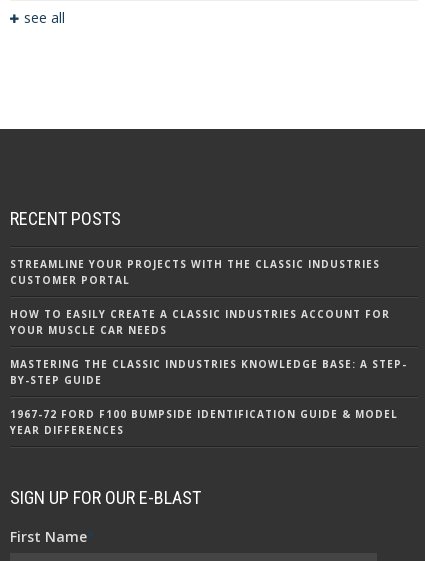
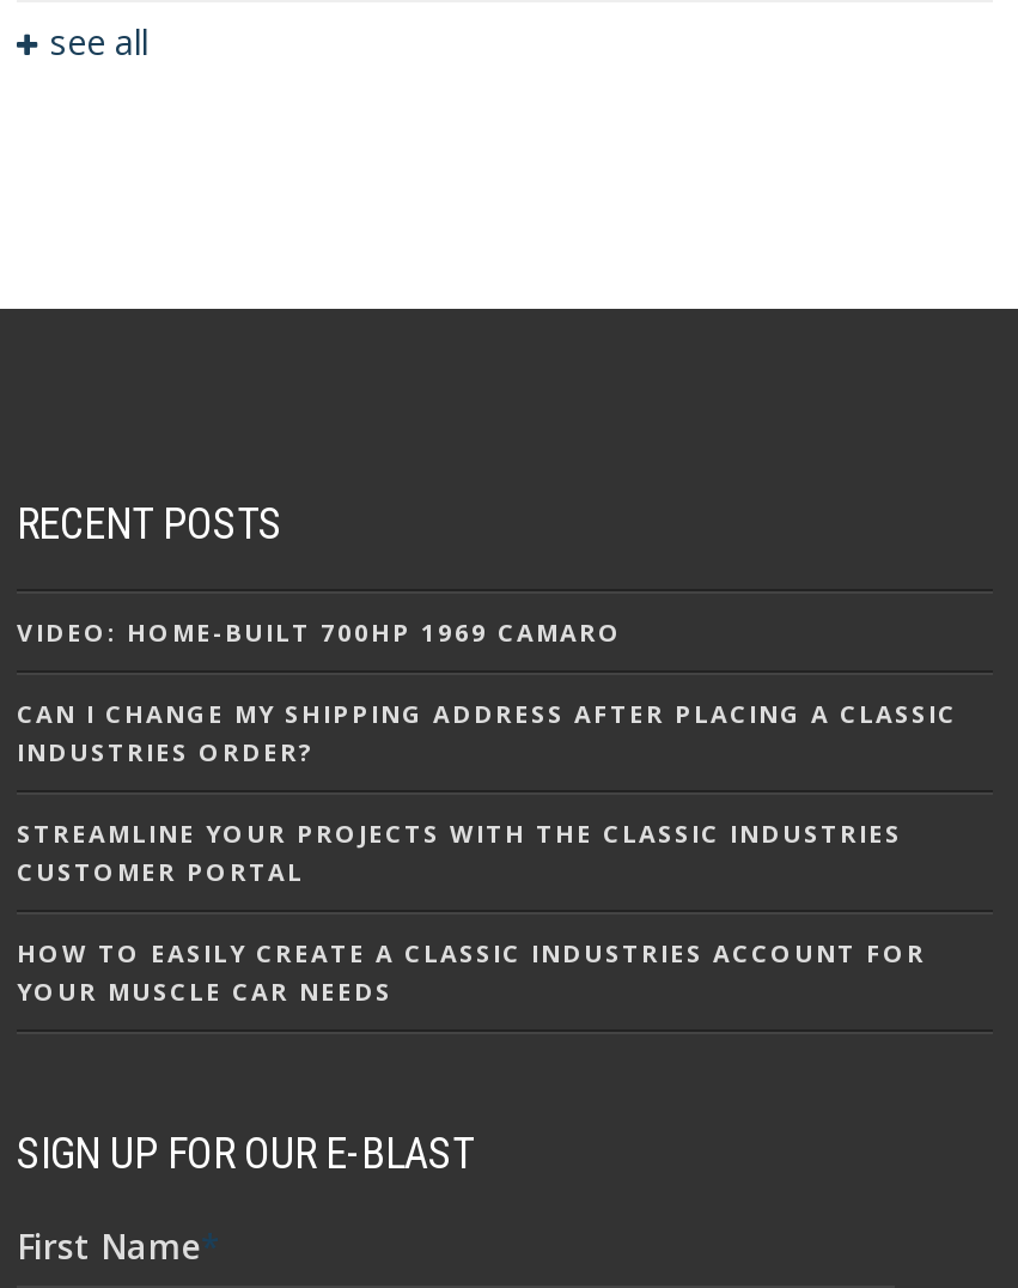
+ VIDEO: HOME-BUILT 700HP 1969 CAMARO
+ CAN I CHANGE MY SHIPPING ADDRESS AFTER PLACING A CLASSIC
+ INDUSTRIES ORDER?

moved down: STREAMLINE YOUR PROJECTS WITH THE CLASSIC INDUSTRIES | CUSTOMER PORTAL | HOW TO EASILY CREATE A CLASSIC INDUSTRIES ACCOUNT FOR | YOUR MUSCLE CAR NEEDS

- MASTERING THE CLASSIC INDUSTRIES KNOWLEDGE BASE: A STEP-
- BY-STEP GUIDE
- 1967-72 FORD F100 BUMPSIDE IDENTIFICATION GUIDE & MODEL
- YEAR DIFFERENCES
